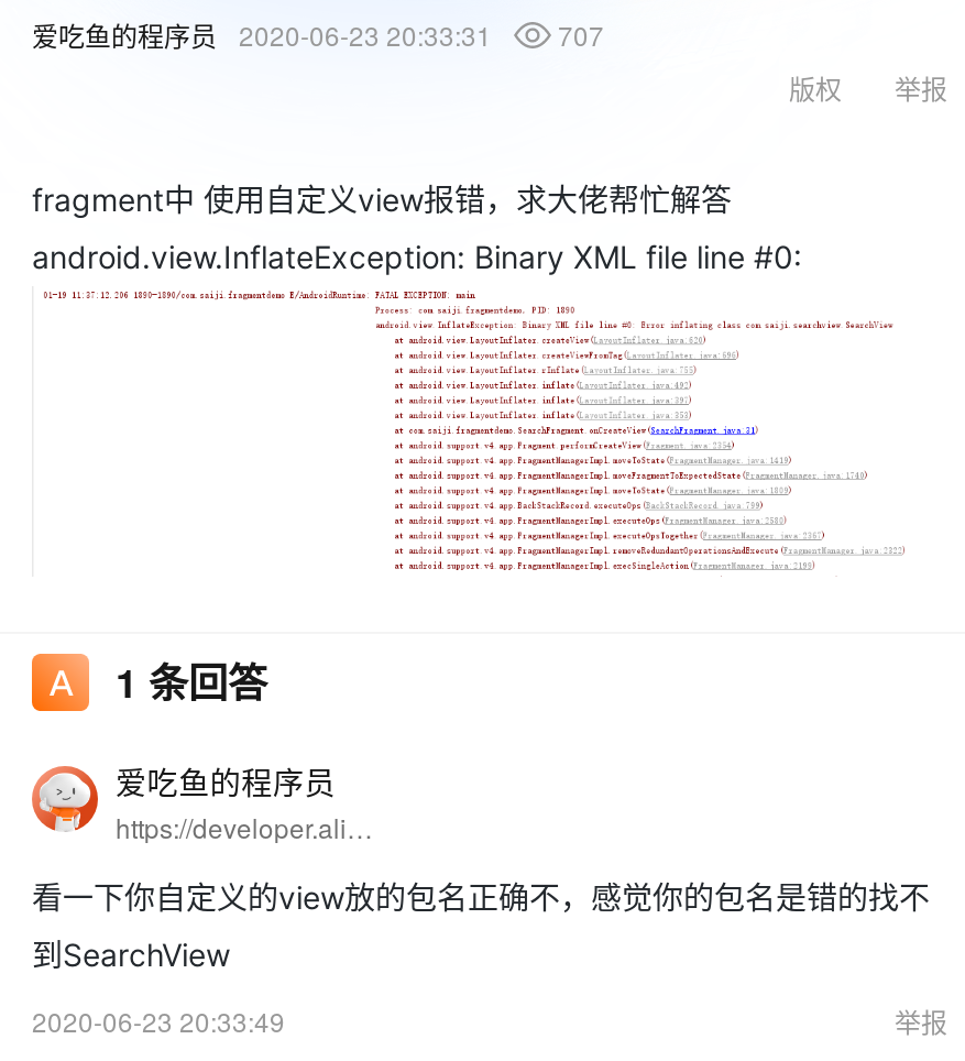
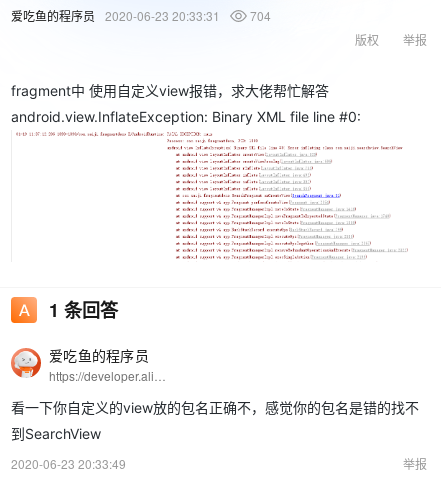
- 爱吃鱼的程序员 2020-06-23 20:33:31 707
+ 爱吃鱼的程序员 2020-06-23 20:33:31 704
